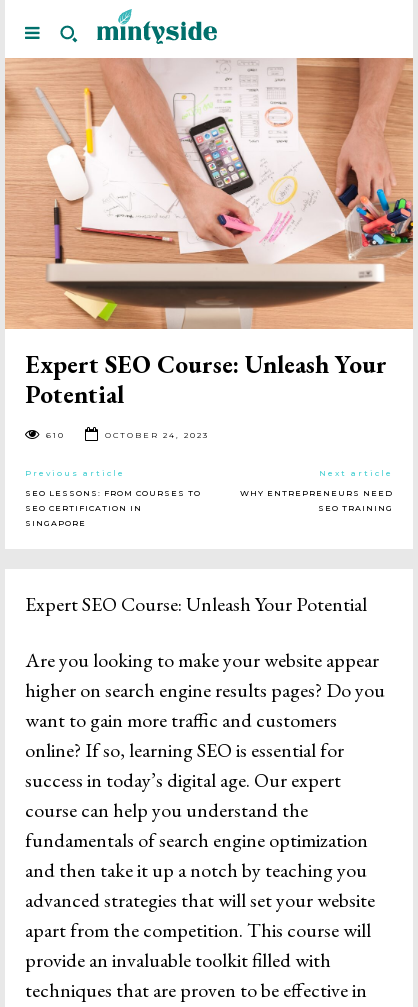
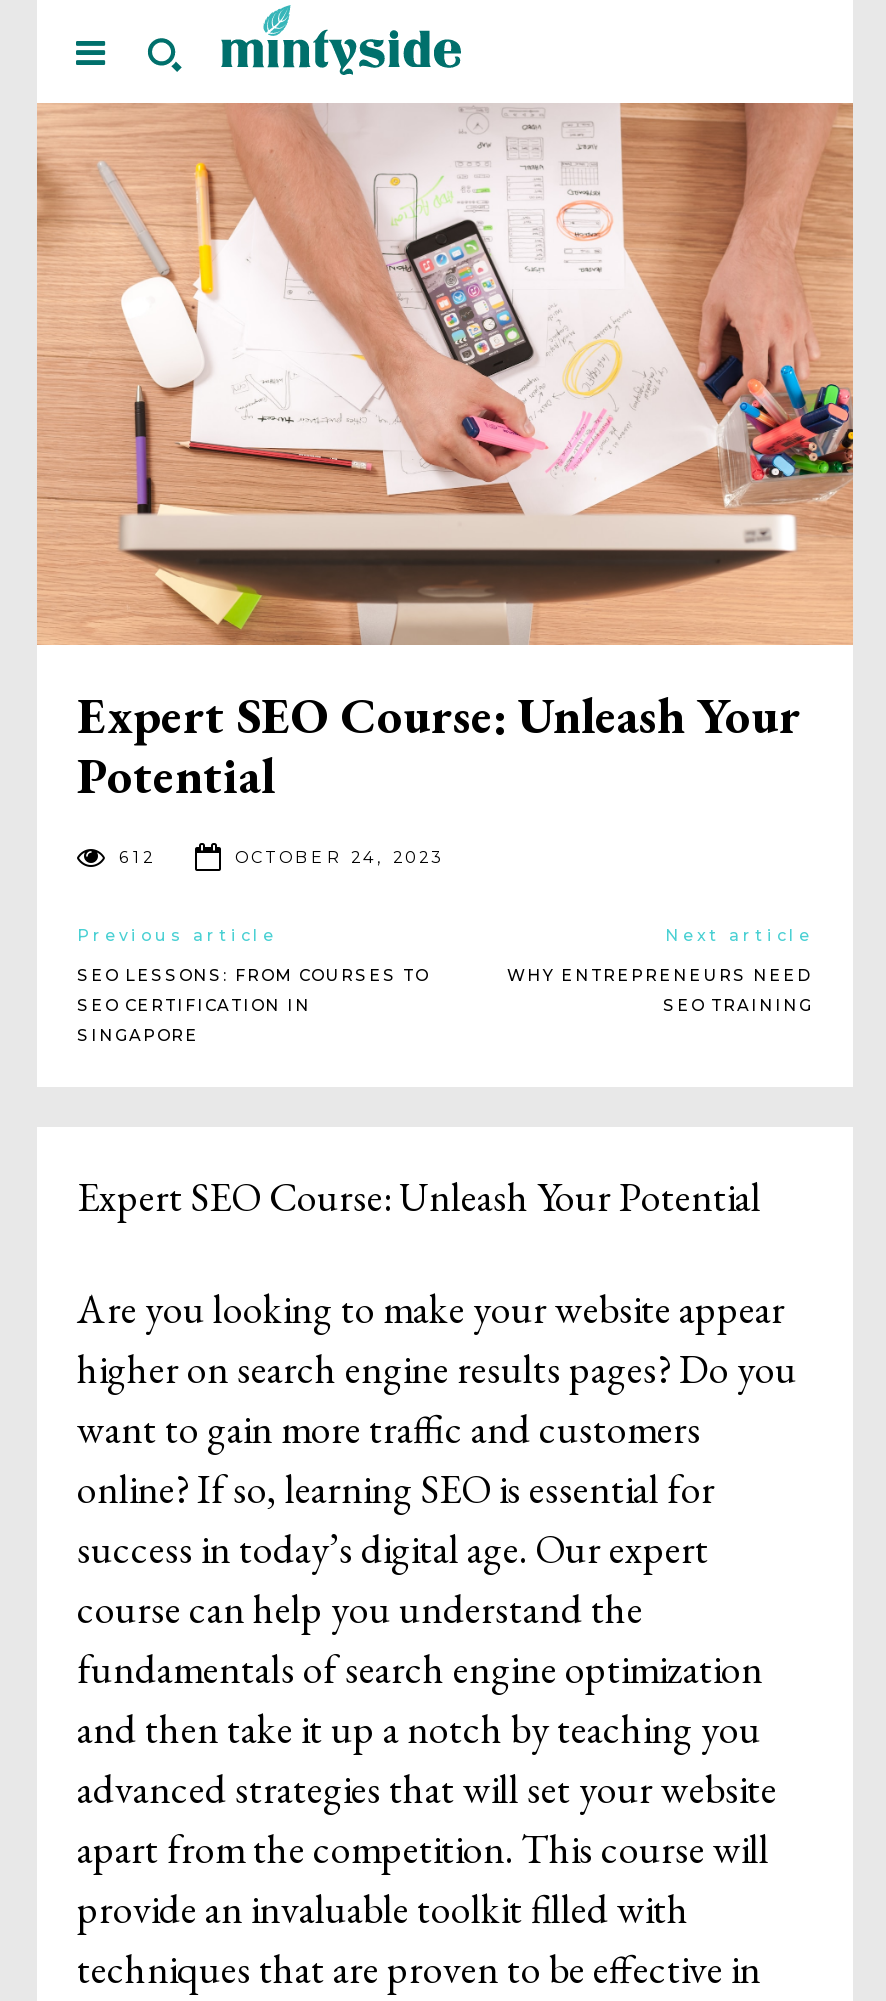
- 610
+ 612
